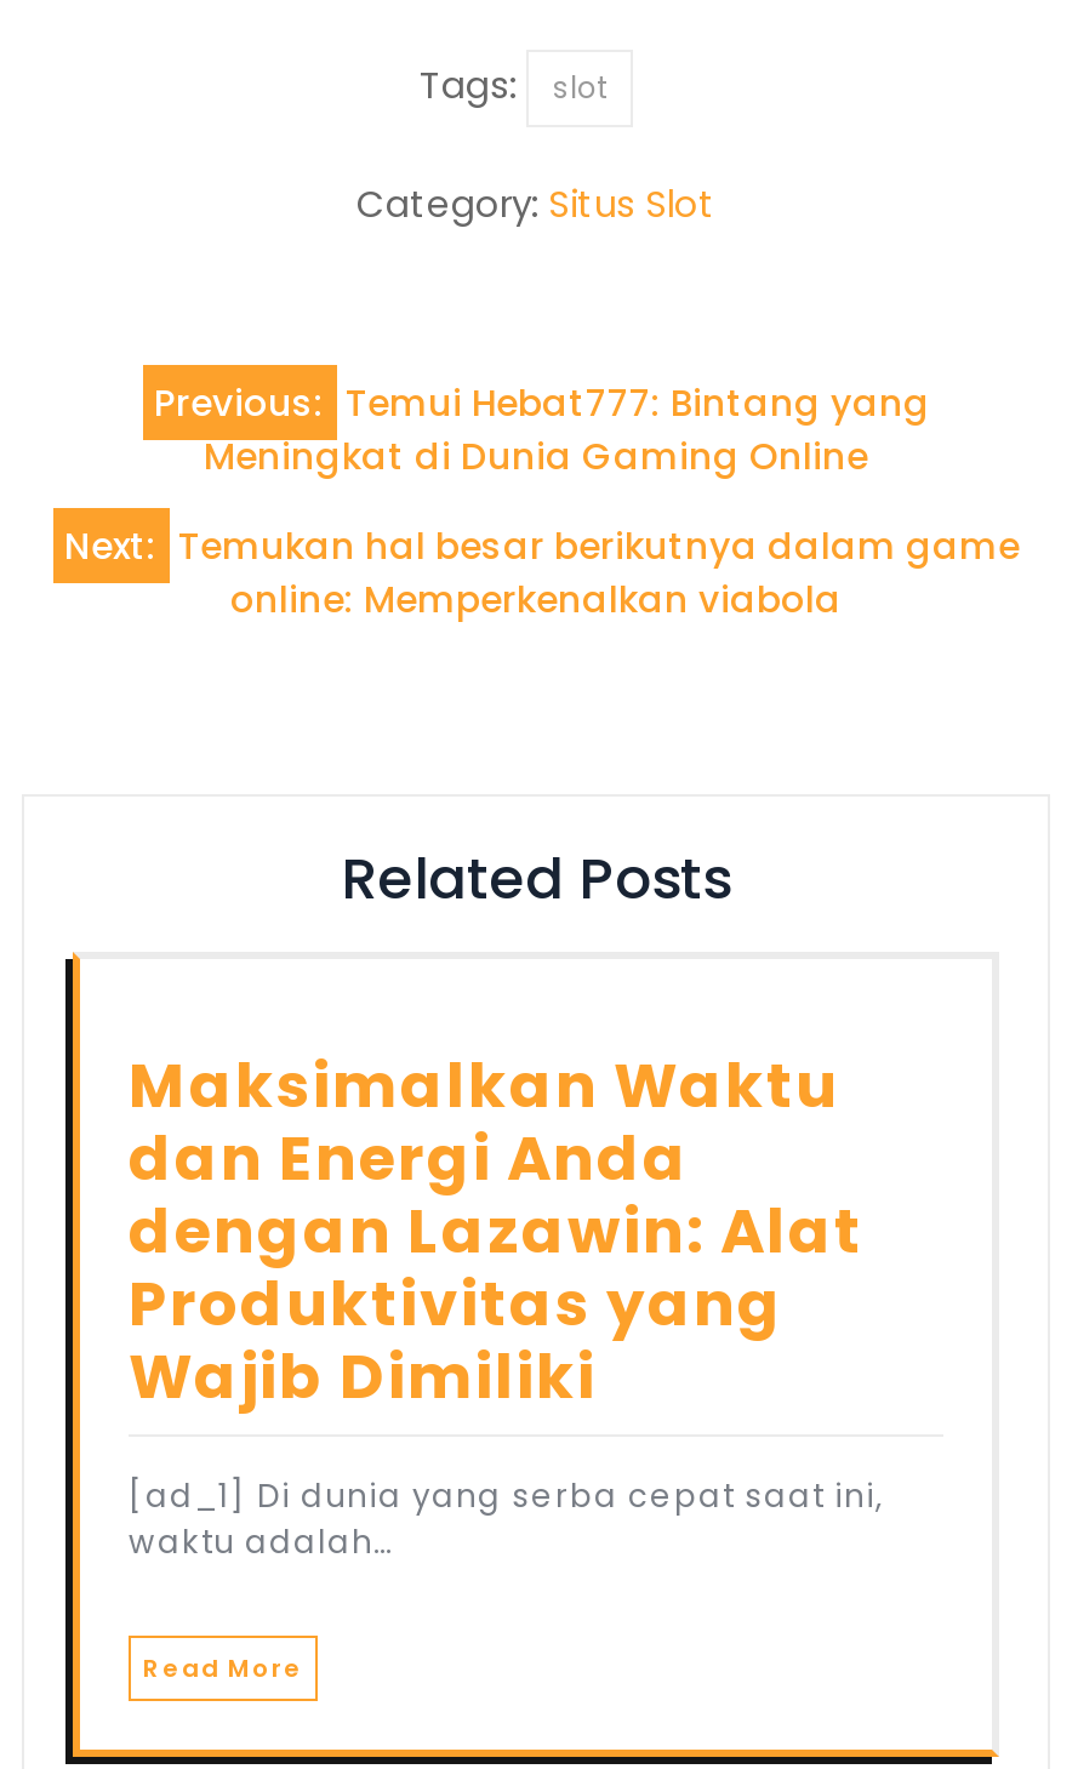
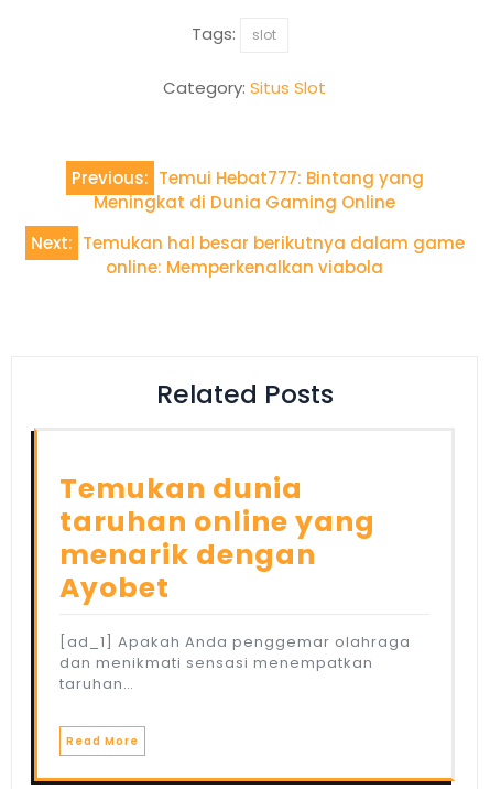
- Maksimalkan Waktu
- dan Energi Anda
- dengan Lazawin: Alat
- Produktivitas yang
- Wajib Dimiliki
+ Temukan dunia
+ taruhan online yang
+ menarik dengan
+ Ayobet

- [ad_1] Di dunia yang serba cepat saat ini,
- waktu adalah…
+ [ad_1] Apakah Anda penggemar olahraga
+ dan menikmati sensasi menempatkan
+ taruhan…
